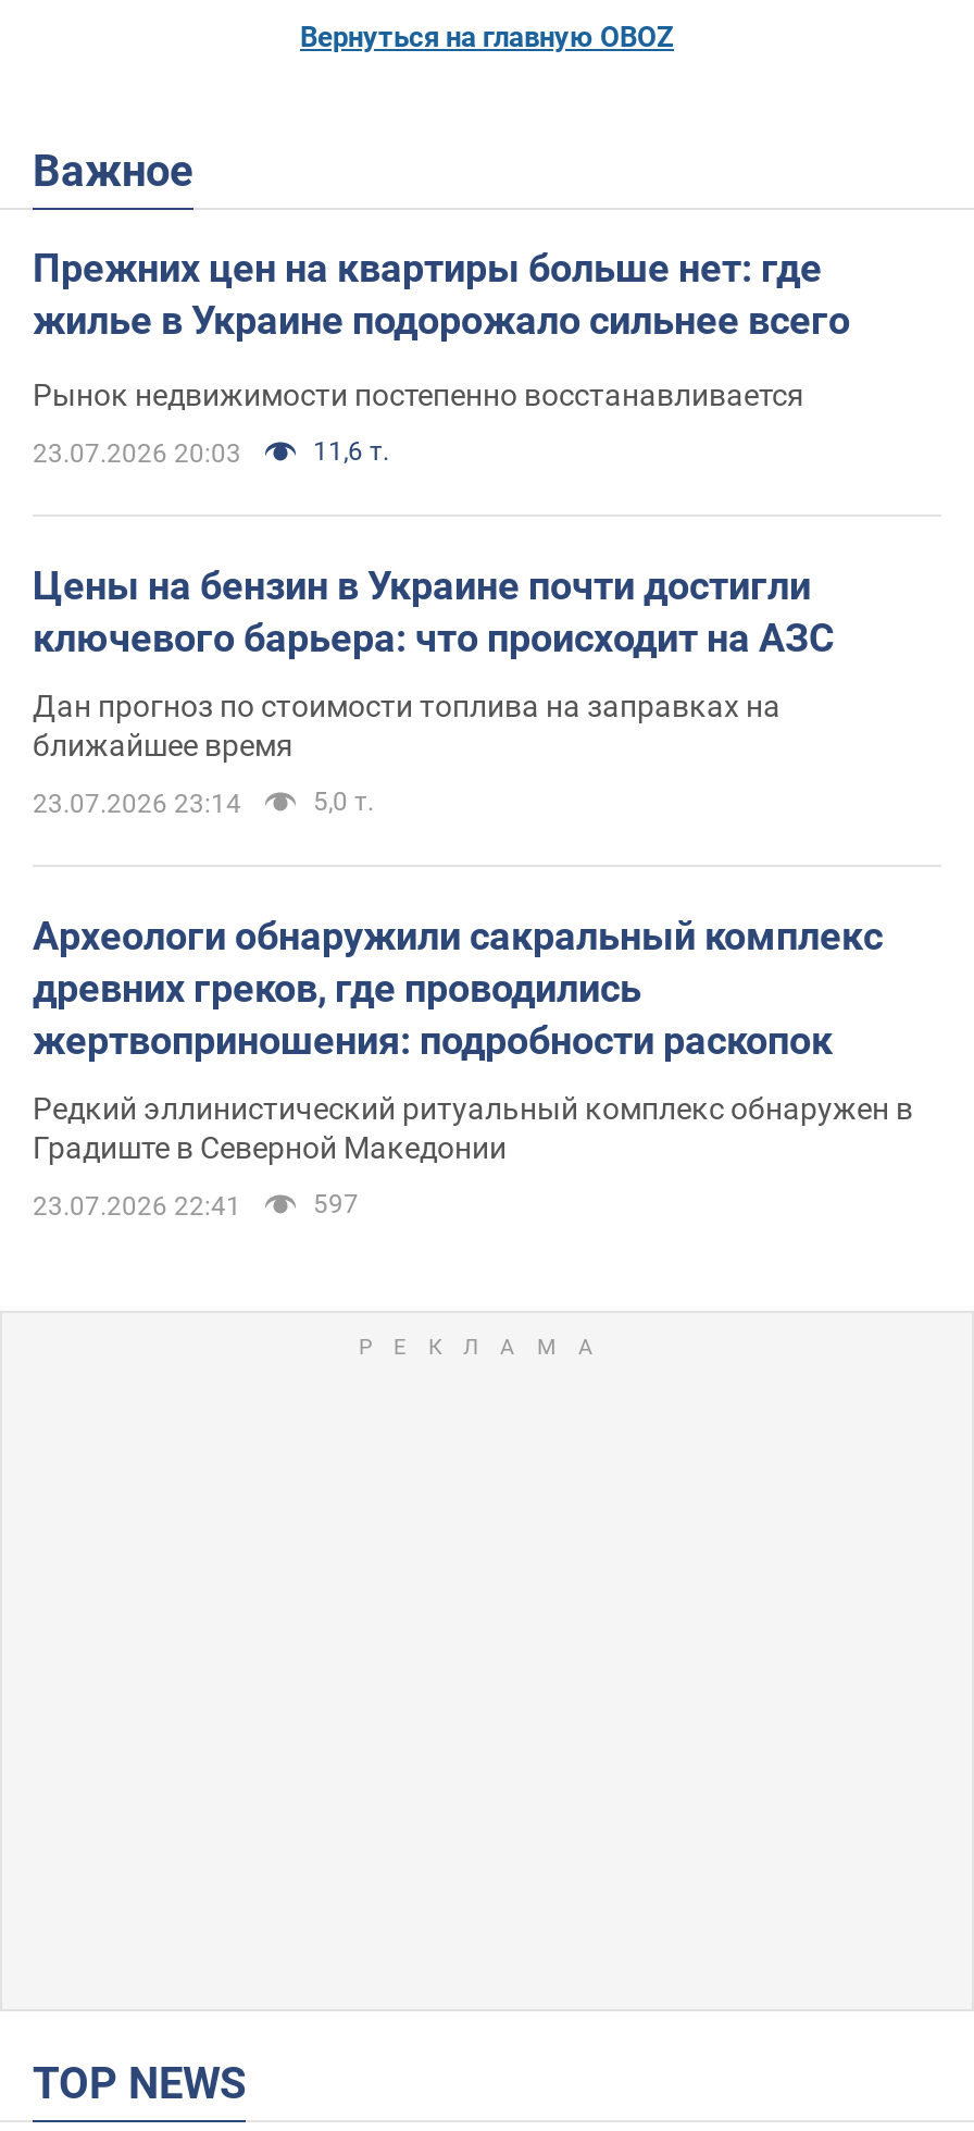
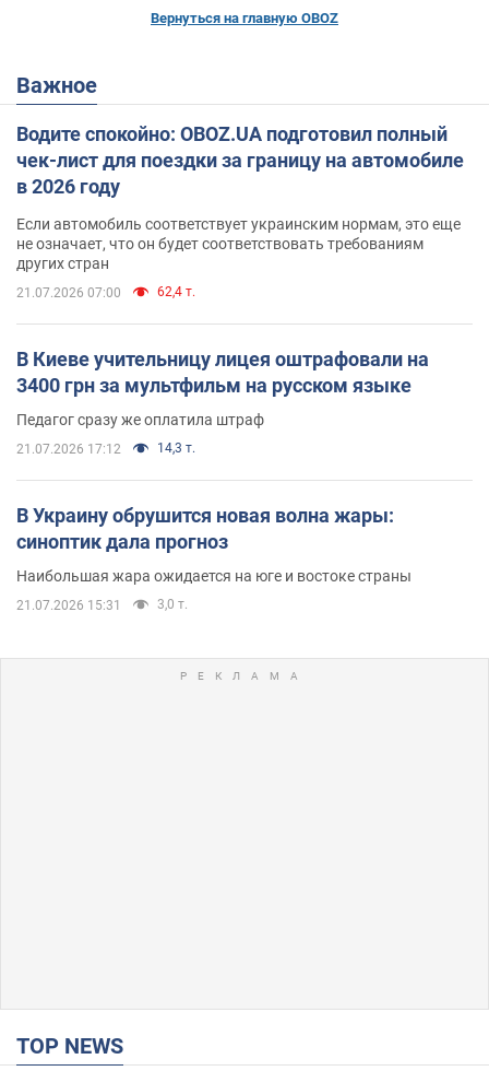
- Прежних цен на квартиры больше нет: где
- жилье в Украине подорожало сильнее всего
+ Водите спокойно: OBOZ.UA подготовил полный
+ чек-лист для поездки за границу на автомобиле
+ в 2026 году

- Рынок недвижимости постепенно восстанавливается
+ Если автомобиль соответствует украинским нормам, это еще
+ не означает, что он будет соответствовать требованиям
+ других стран

- 23.07.2026 20:03
- 11,6 т.
+ 21.07.2026 07:00
+ 62,4 т.

- Цены на бензин в Украине почти достигли
- ключевого барьера: что происходит на АЗС
+ В Киеве учительницу лицея оштрафовали на
+ 3400 грн за мультфильм на русском языке

- Дан прогноз по стоимости топлива на заправках на
- ближайшее время
+ Педагог сразу же оплатила штраф

- 23.07.2026 23:14
- 5,0 т.
+ 21.07.2026 17:12
+ 14,3 т.

- Археологи обнаружили сакральный комплекс
- древних греков, где проводились
- жертвоприношения: подробности раскопок
+ В Украину обрушится новая волна жары:
+ синоптик дала прогноз

- Редкий эллинистический ритуальный комплекс обнаружен в
- Градиште в Северной Македонии
+ Наибольшая жара ожидается на юге и востоке страны

- 23.07.2026 22:41
- 597
+ 21.07.2026 15:31
+ 3,0 т.
